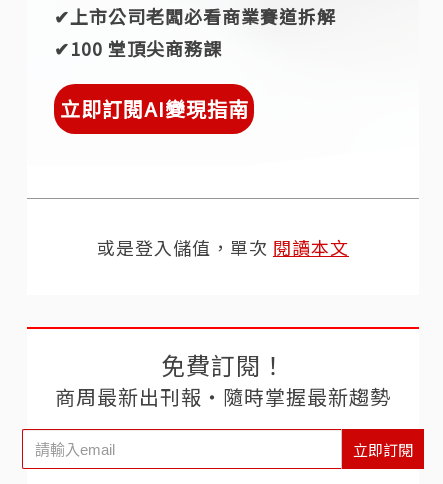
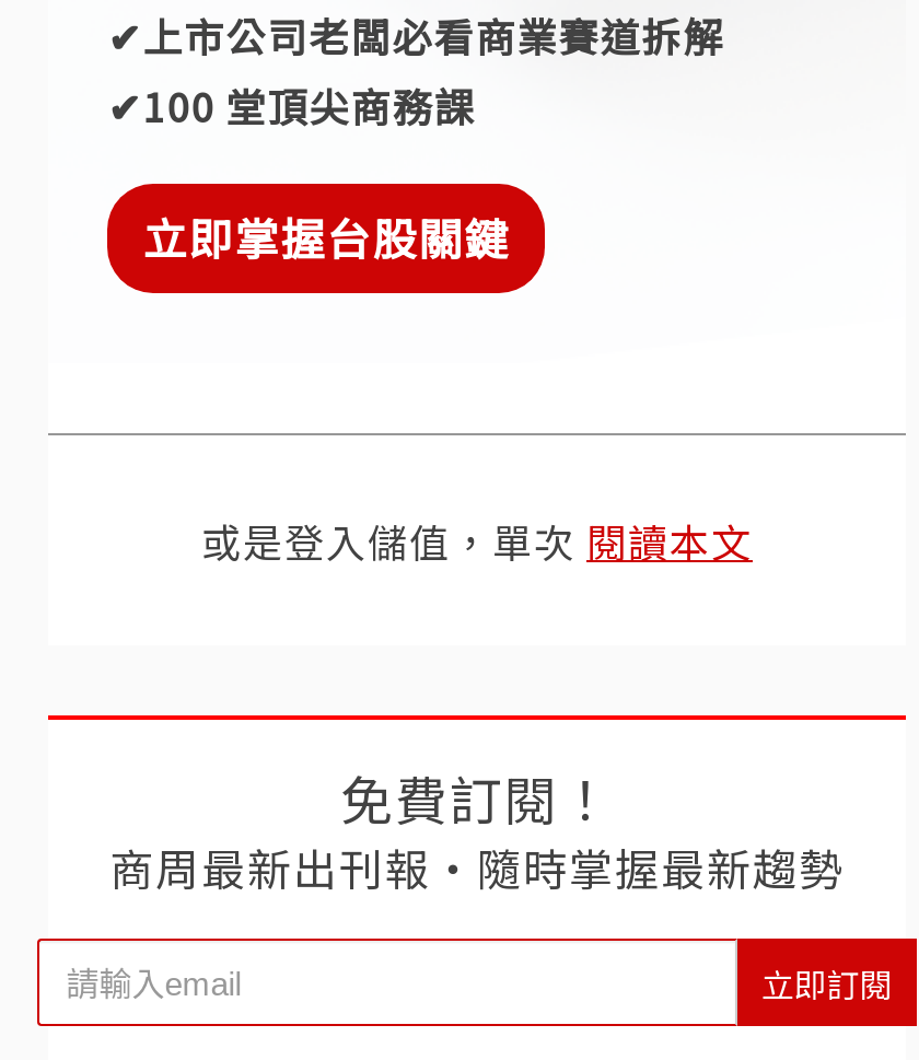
- 立即訂閱AI變現指南
+ 立即掌握台股關鍵
